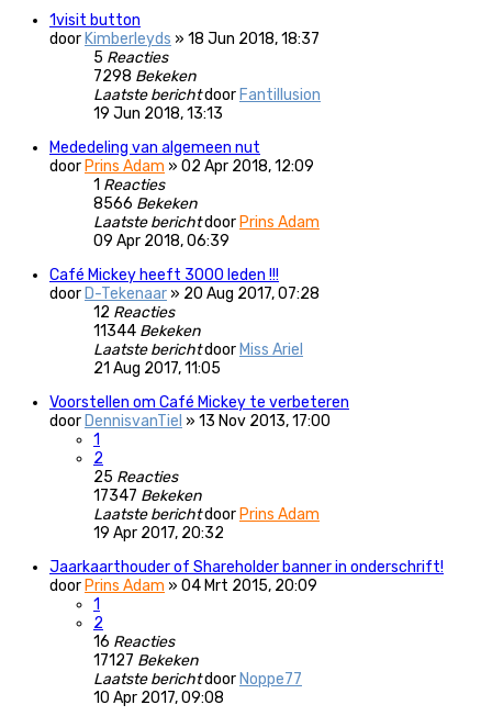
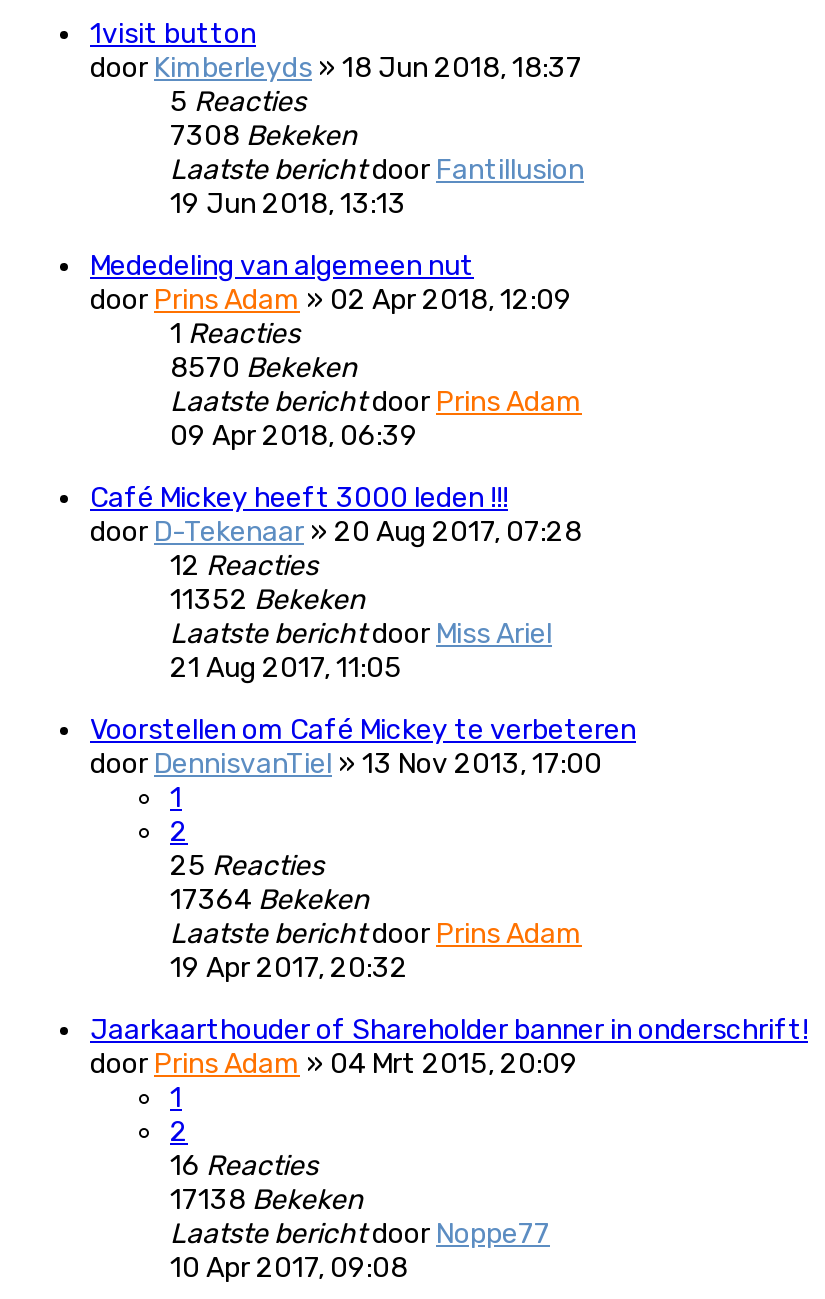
- 7298 Bekeken
+ 7308 Bekeken

- 8566 Bekeken
+ 8570 Bekeken

- 11344 Bekeken
+ 11352 Bekeken

- 17347 Bekeken
+ 17364 Bekeken

- 17127 Bekeken
+ 17138 Bekeken
